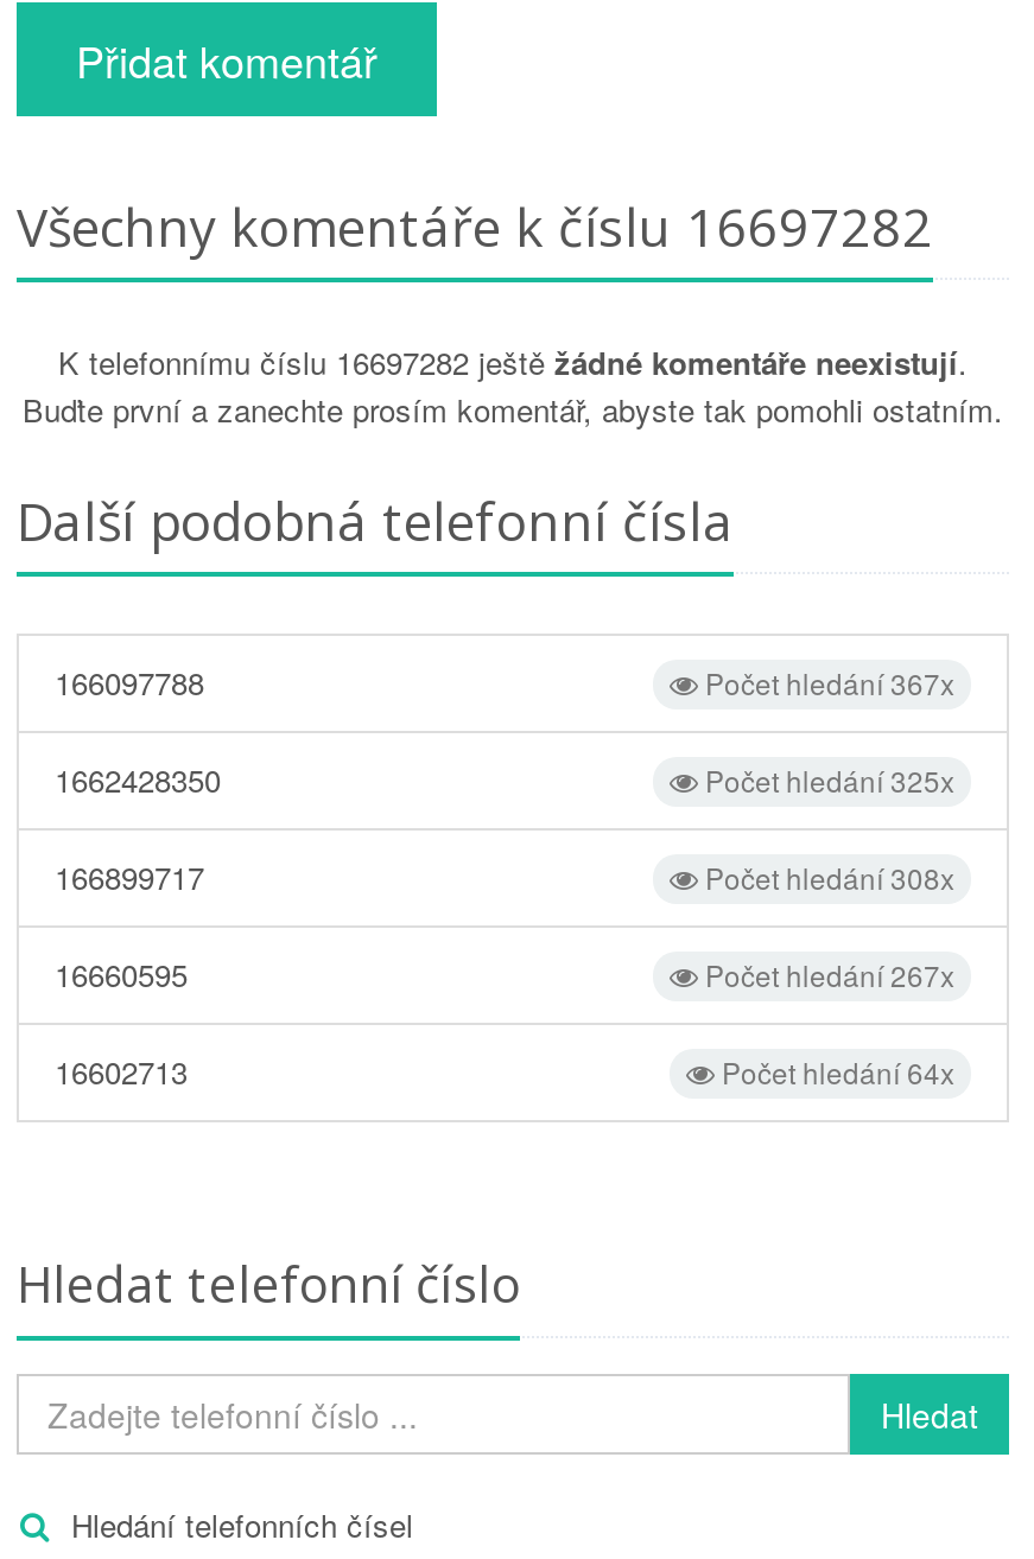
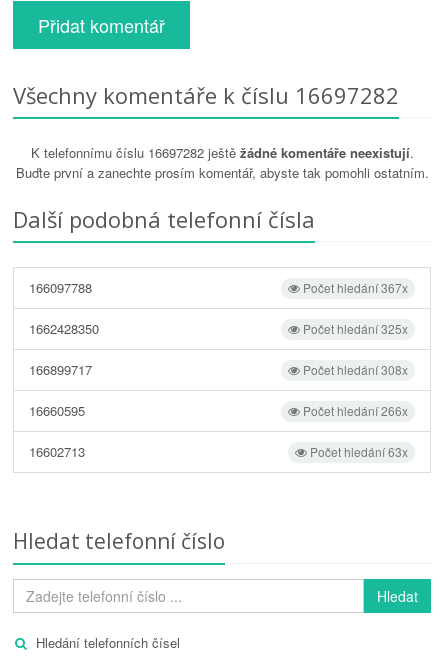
- Počet hledání 267x
+ Počet hledání 266x

- Počet hledání 64x
+ Počet hledání 63x
